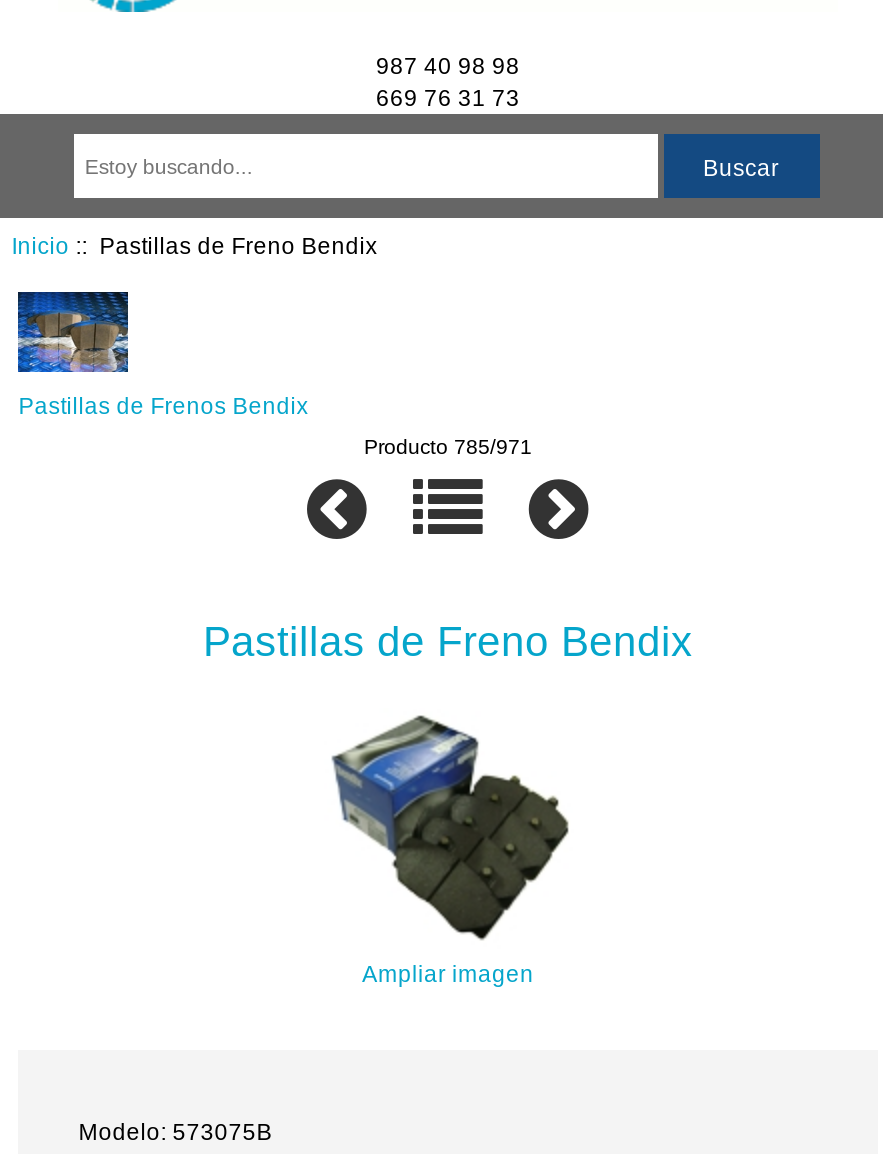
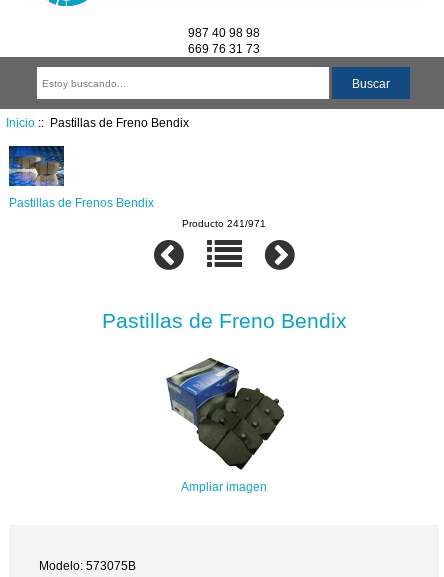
- Producto 785/971
+ Producto 241/971
